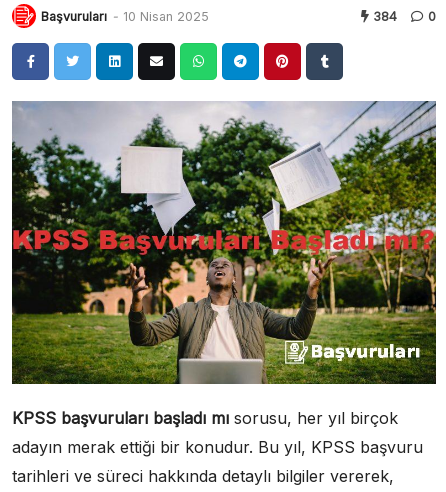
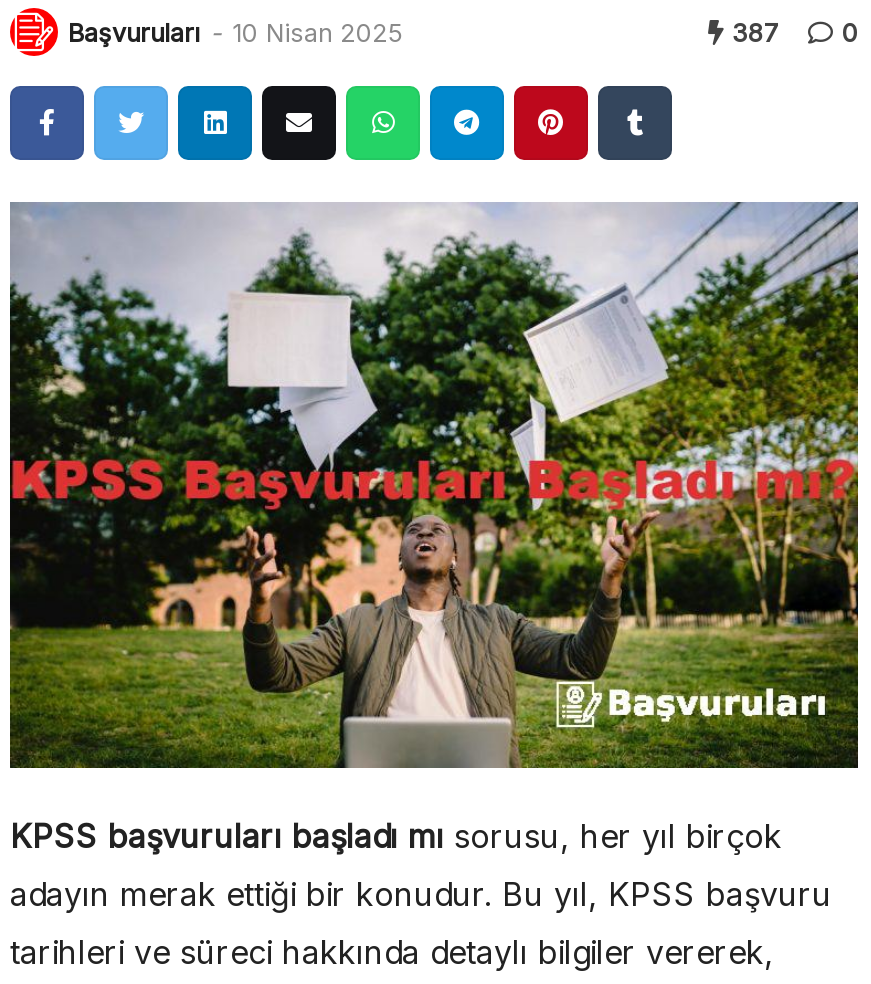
- 384 0
+ 387 0
